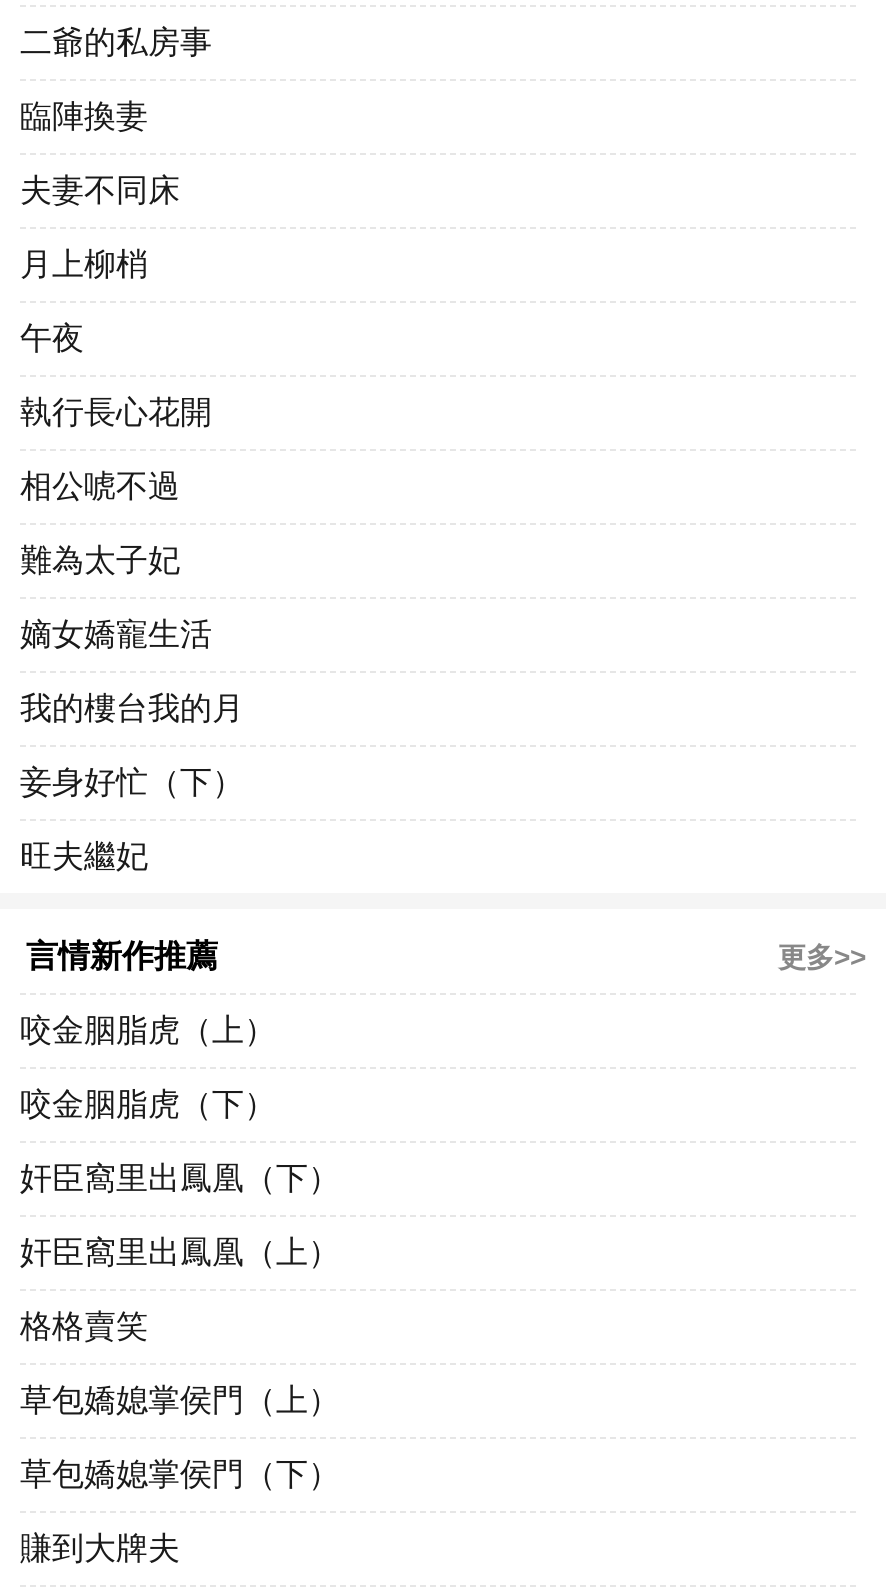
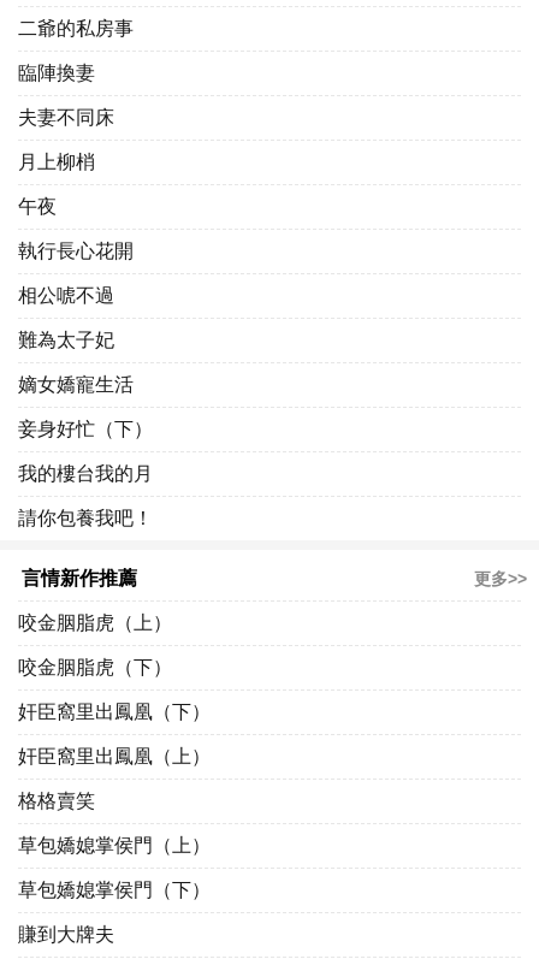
moved down: 我的樓台我的月

moved up: 妾身好忙（下）

- 旺夫繼妃
+ 請你包養我吧！
